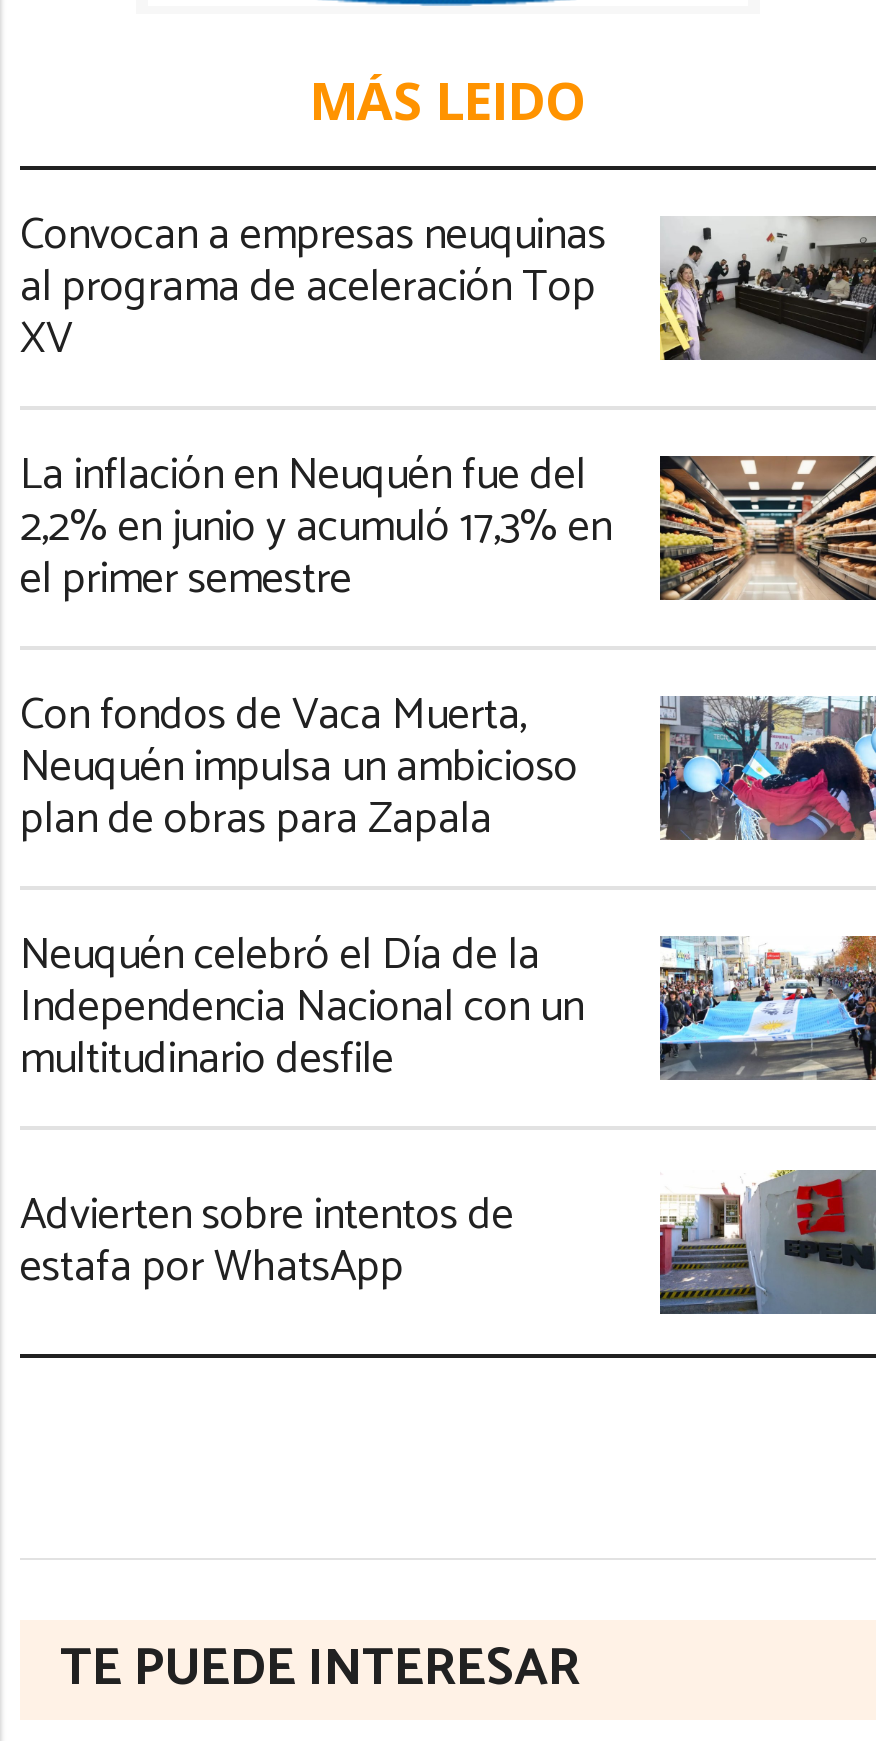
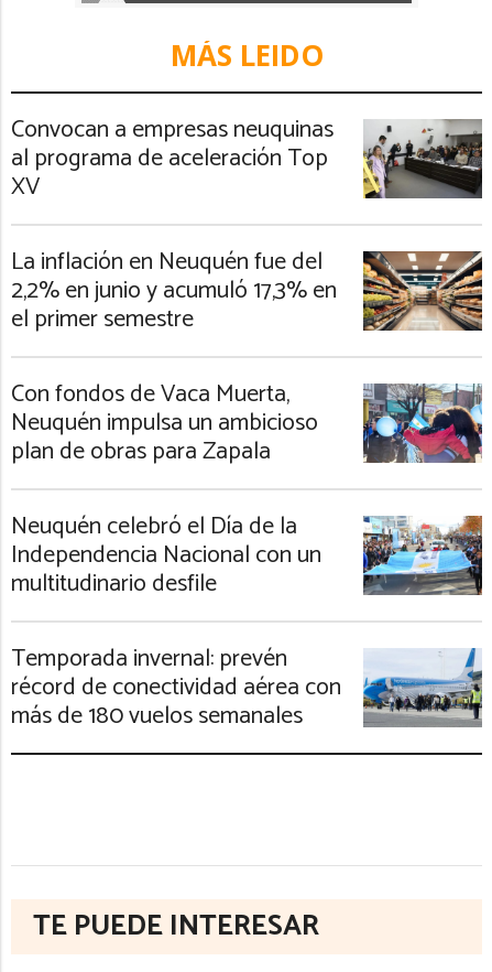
- [image]
+ [image]

- Advierten sobre intentos de
- estafa por WhatsApp
+ Temporada invernal: prevén
+ récord de conectividad aérea con
+ más de 180 vuelos semanales
